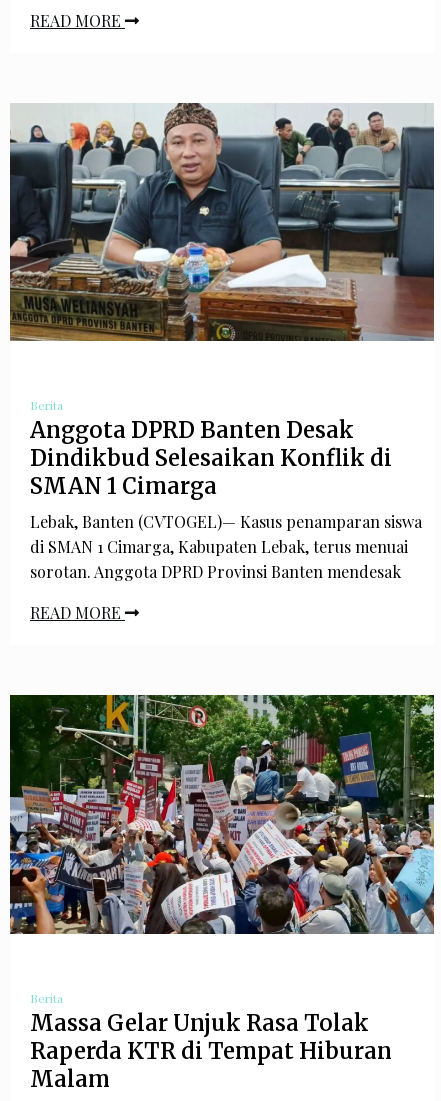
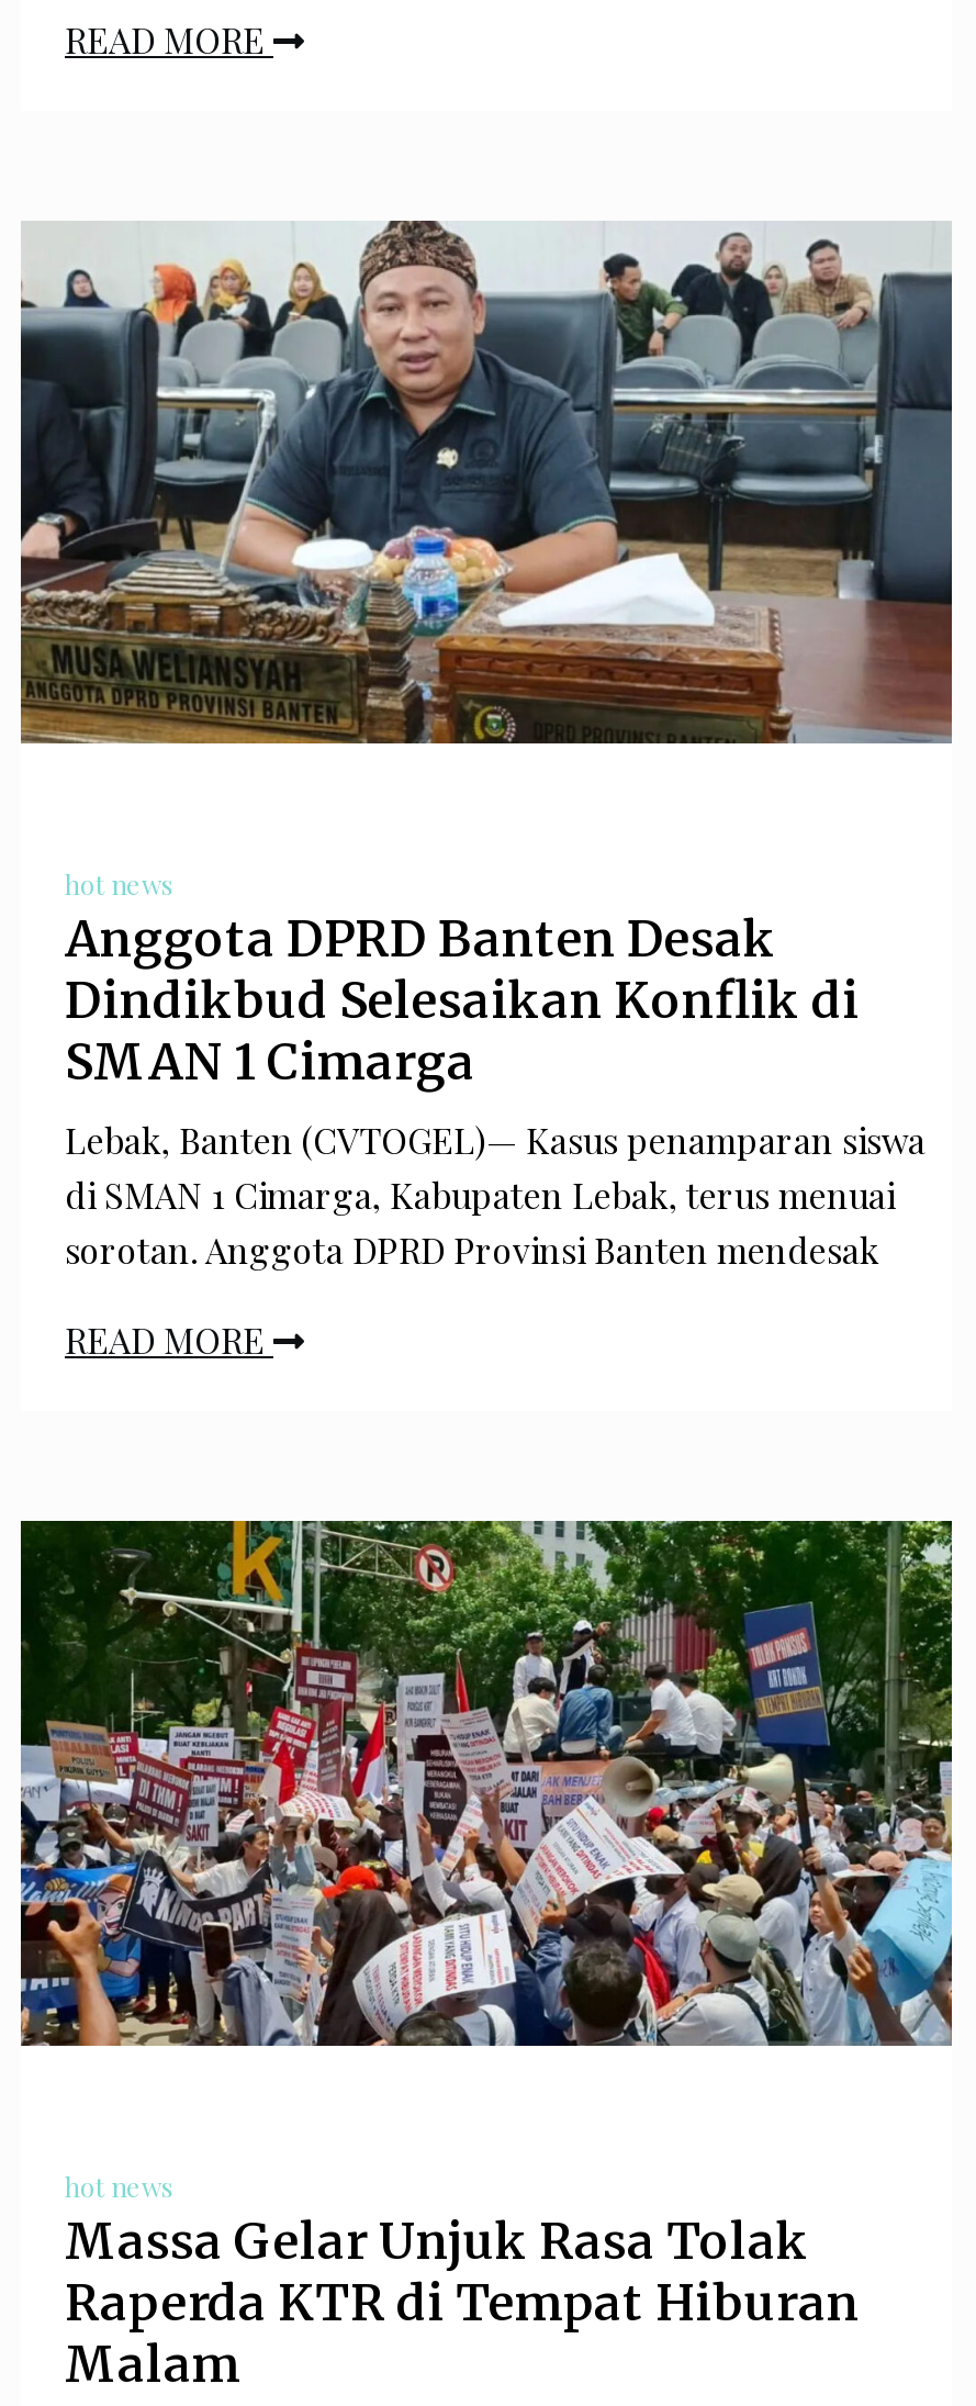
- Berita
+ hot news

- Berita
+ hot news
